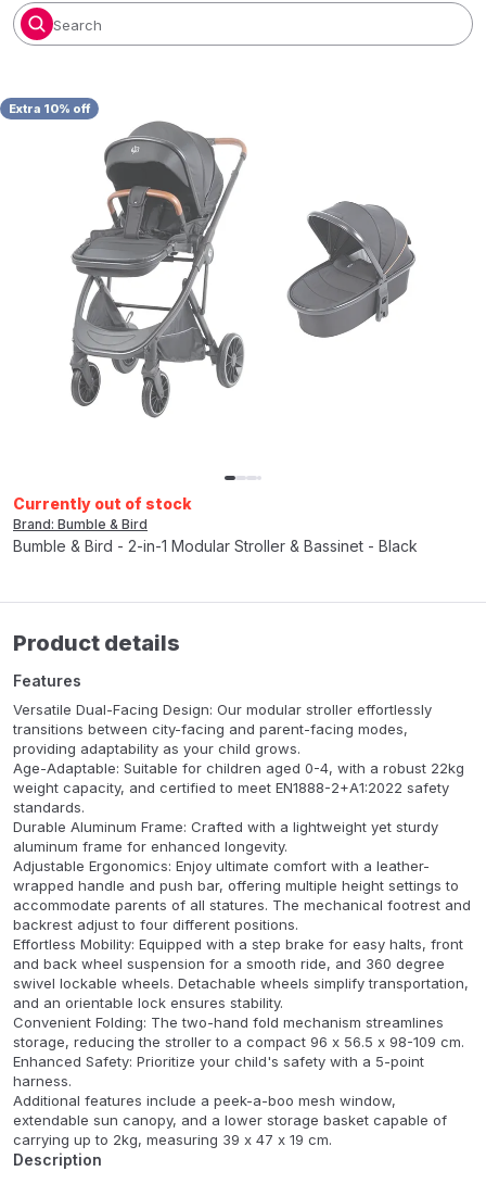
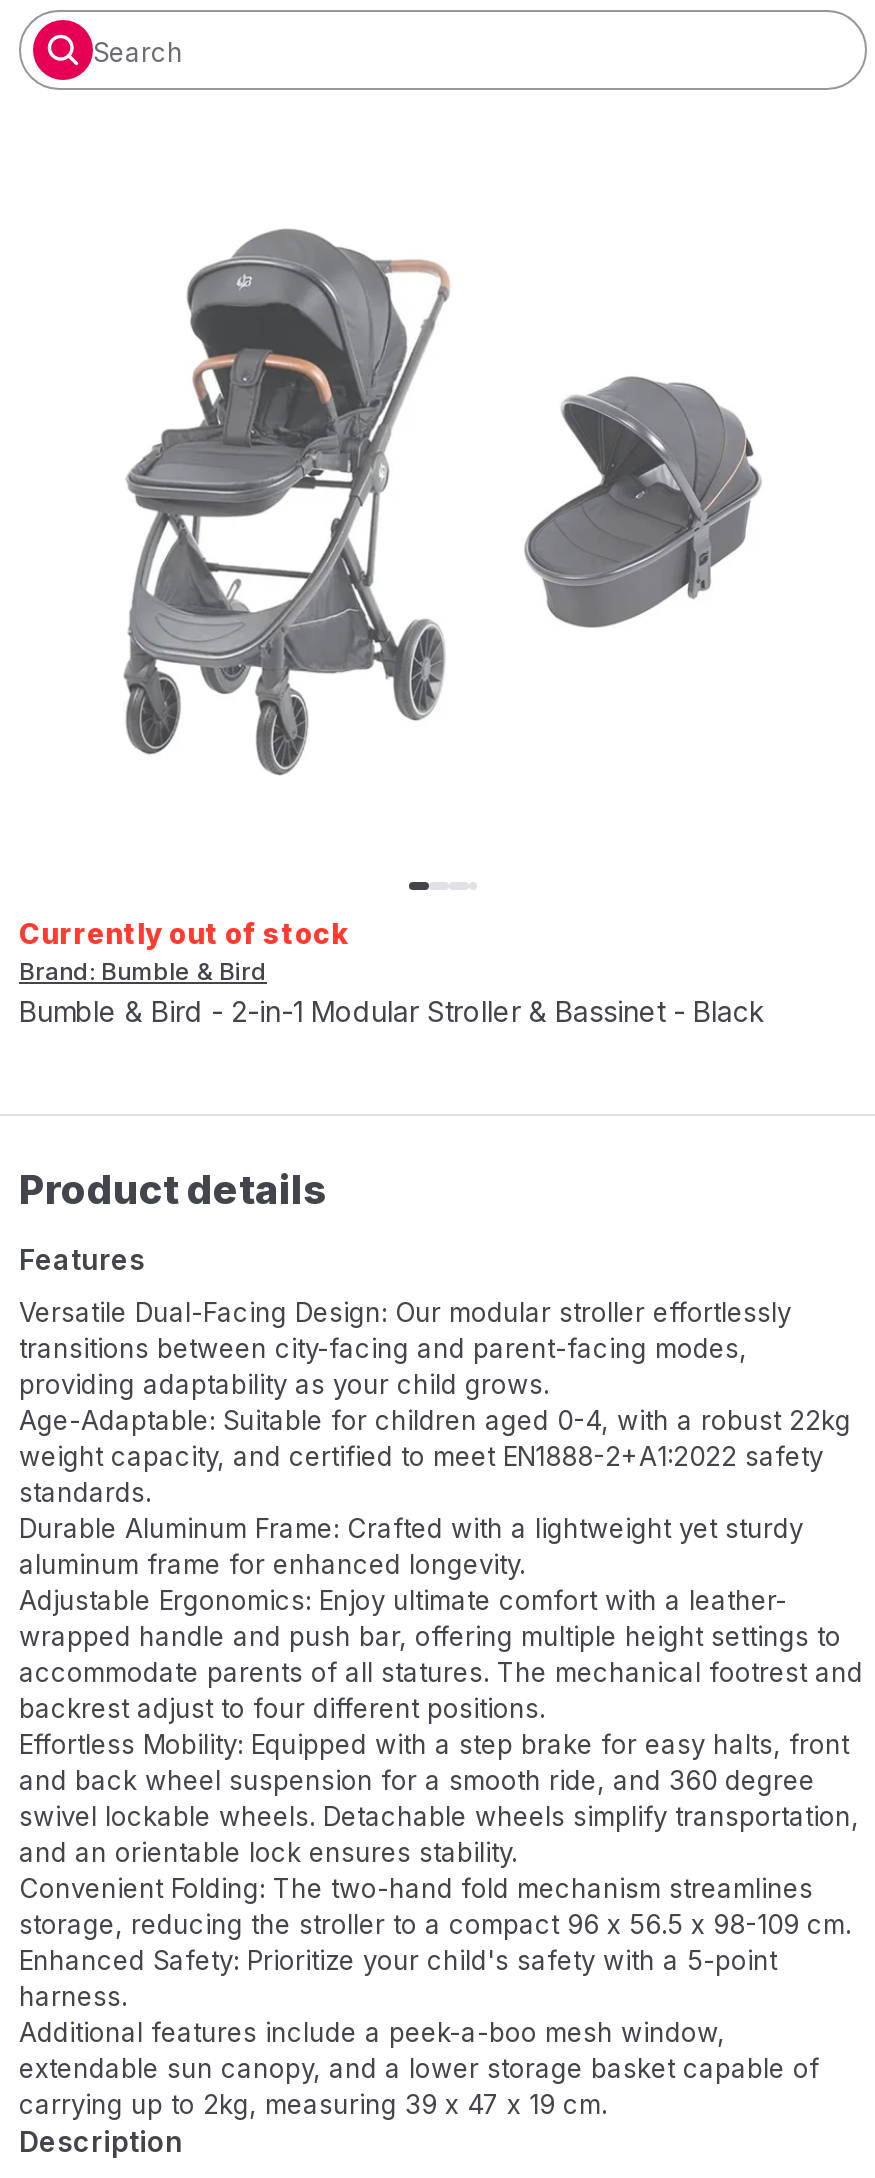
- Extra 10% off
